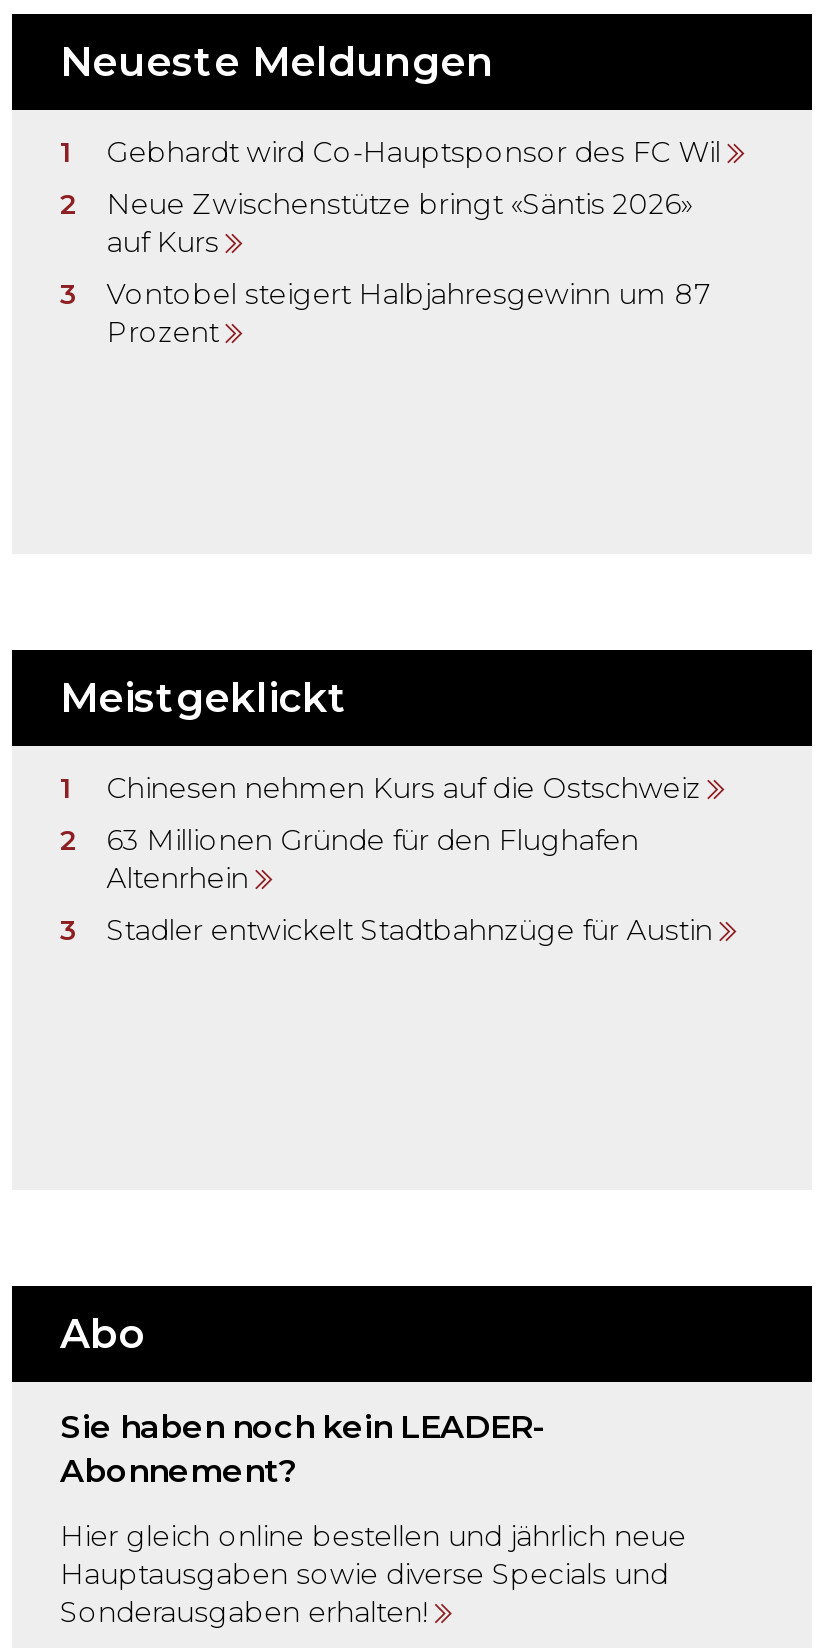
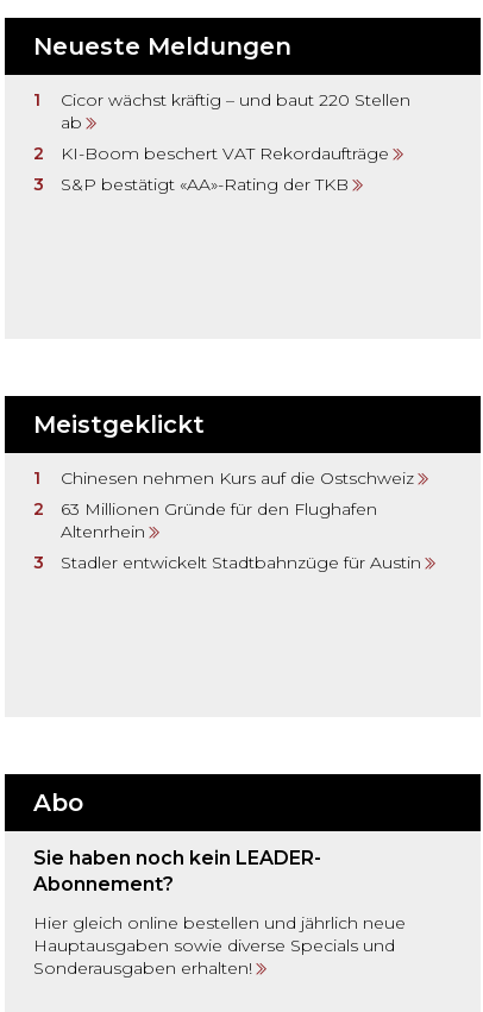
- Gebhardt wird Co-Hauptsponsor des FC Wil
- Neue Zwischenstütze bringt «Säntis 2026»
- auf Kurs
- Vontobel steigert Halbjahresgewinn um 87
- Prozent
+ Cicor wächst kräftig – und baut 220 Stellen
+ ab
+ KI-Boom beschert VAT Rekordaufträge
+ S&P bestätigt «AA»-Rating der TKB
